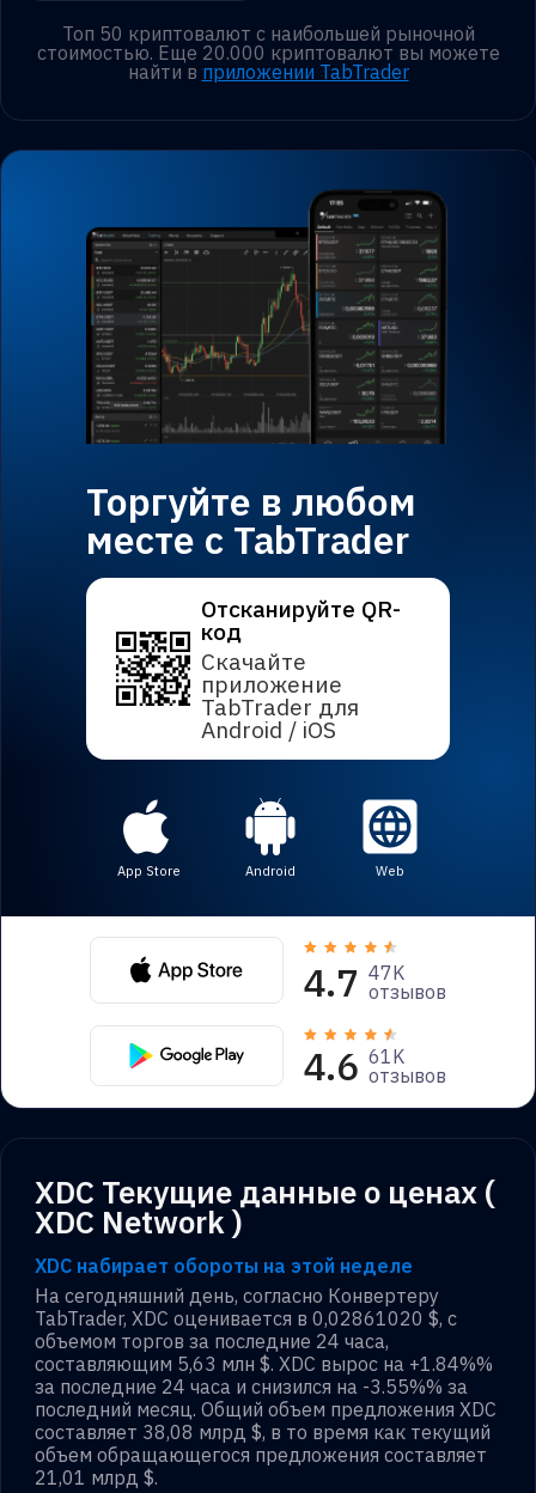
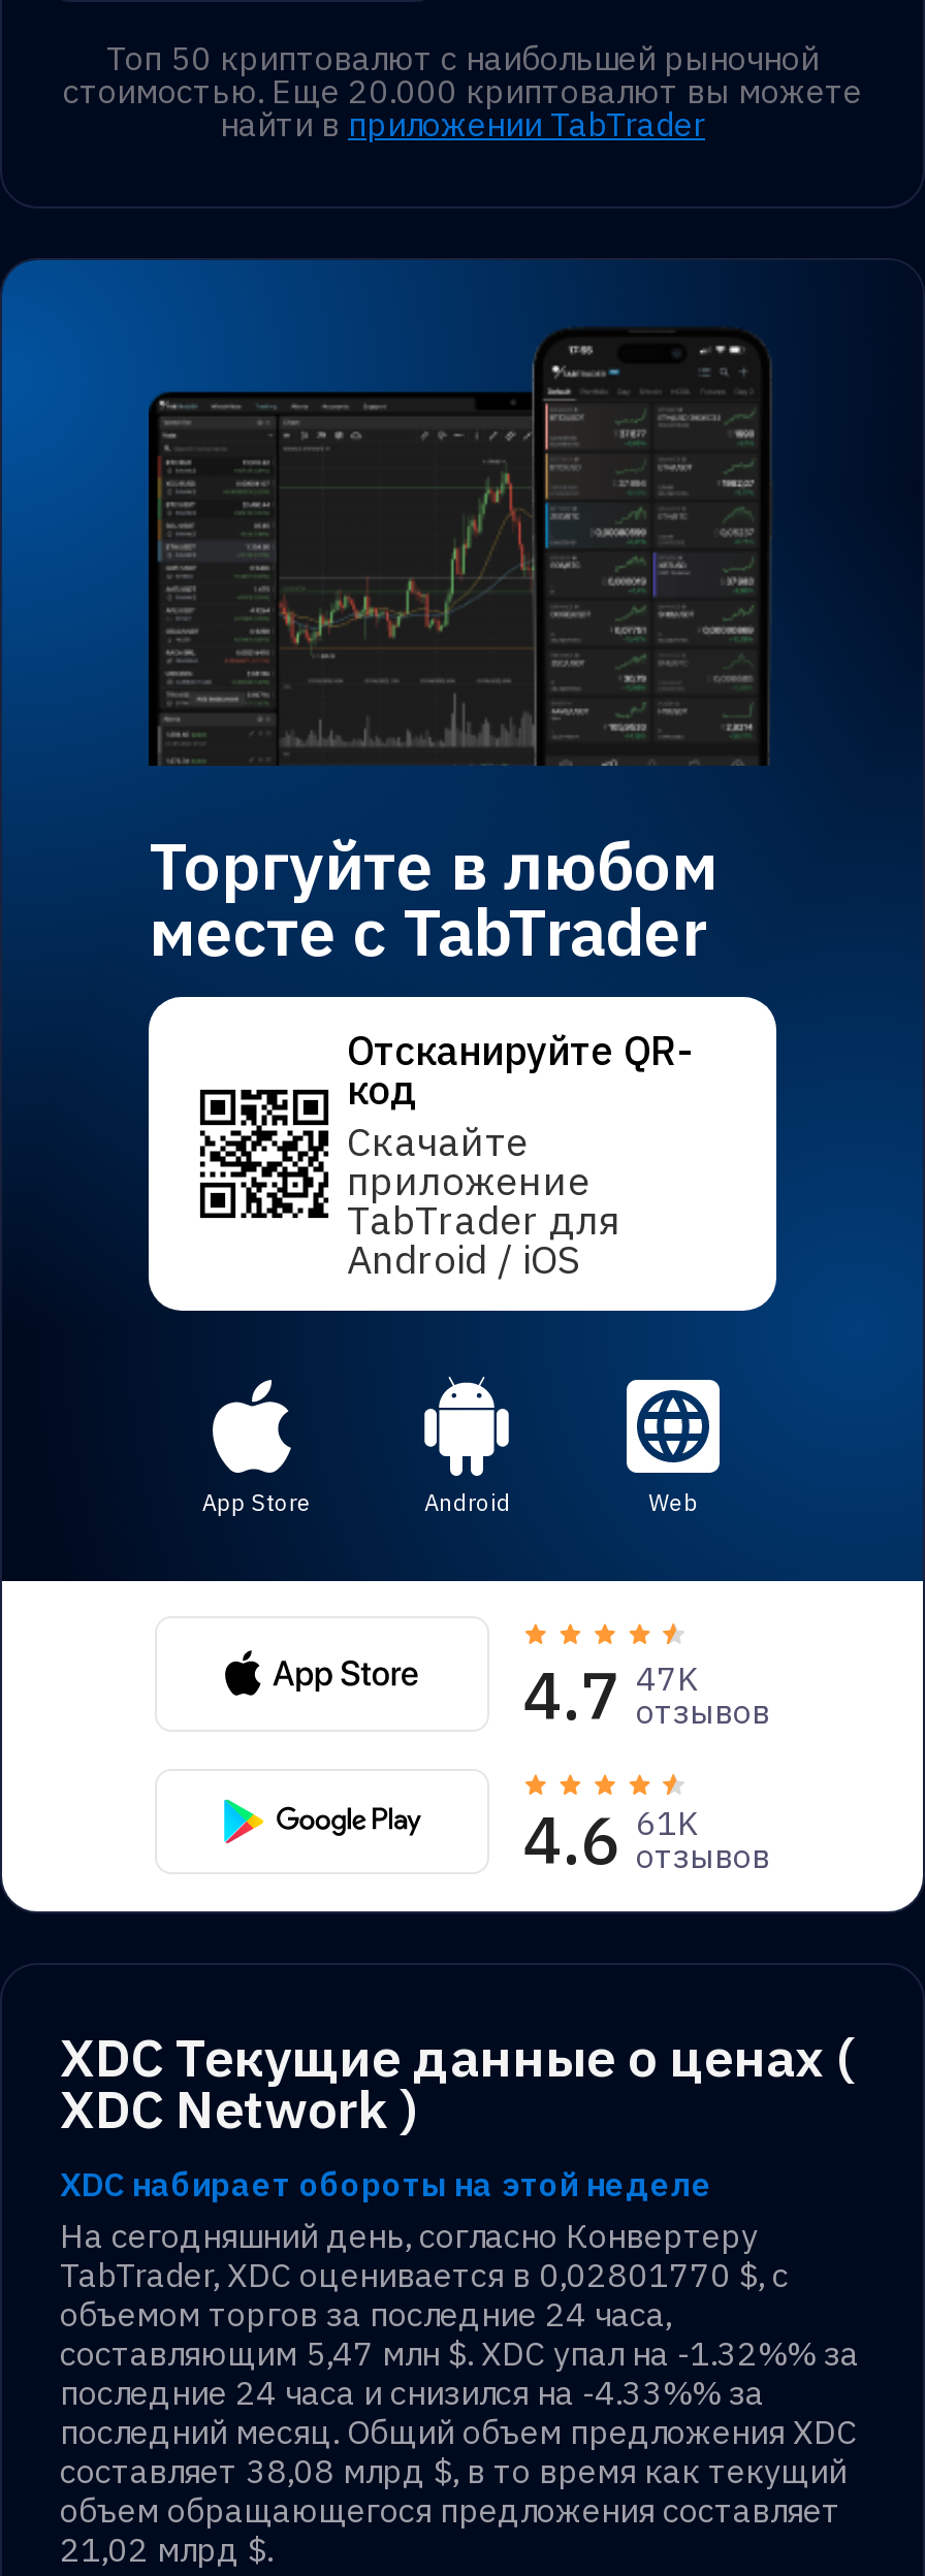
- TabTrader, XDC оценивается в 0,02861020 $, с
+ TabTrader, XDC оценивается в 0,02801770 $, с

- составляющим 5,63 млн $.XDC вырос на +1.84%%
- за последние 24 часа и снизился на -3.55%% за
+ составляющим 5,47 млн $.XDC упал на -1.32%% за
+ последние 24 часа и снизился на -4.33%% за

- 21,01 млрд $.
+ 21,02 млрд $.
